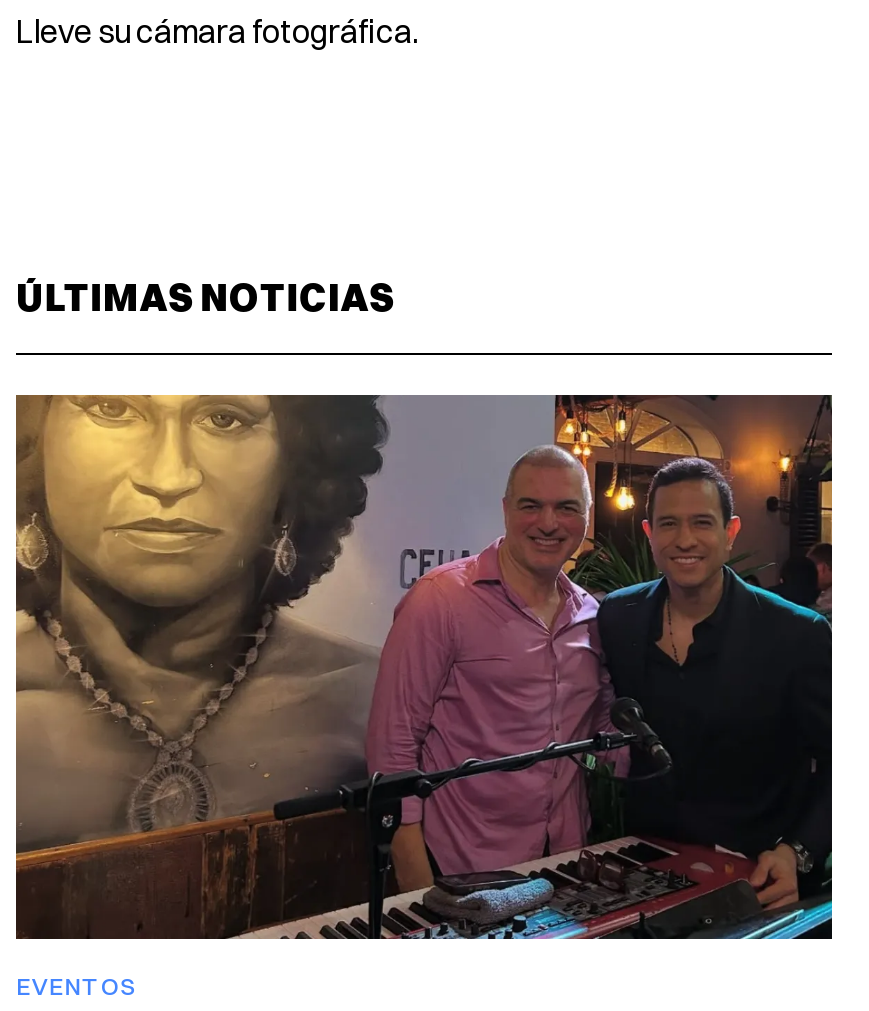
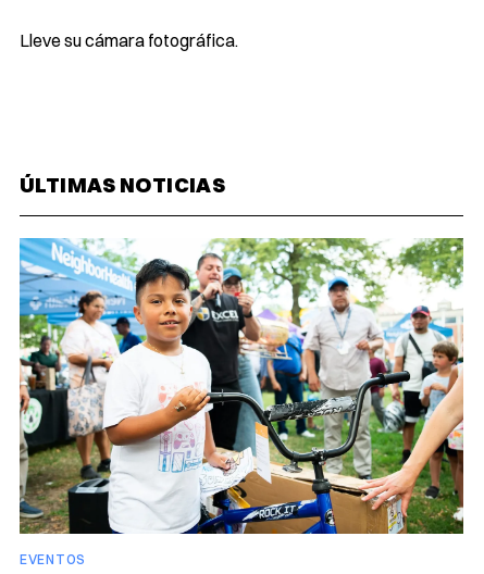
- [image]
+ [image]
